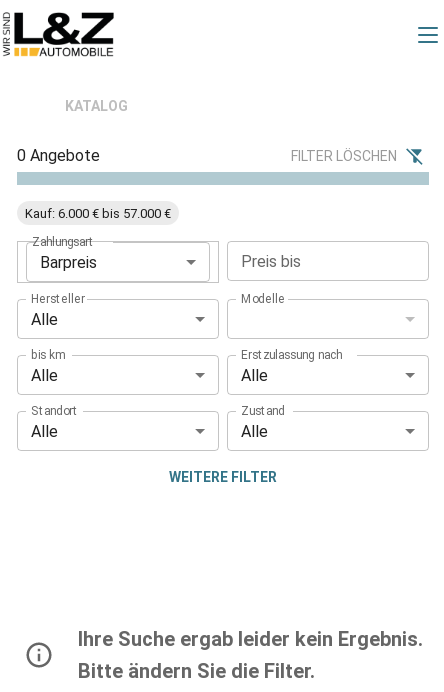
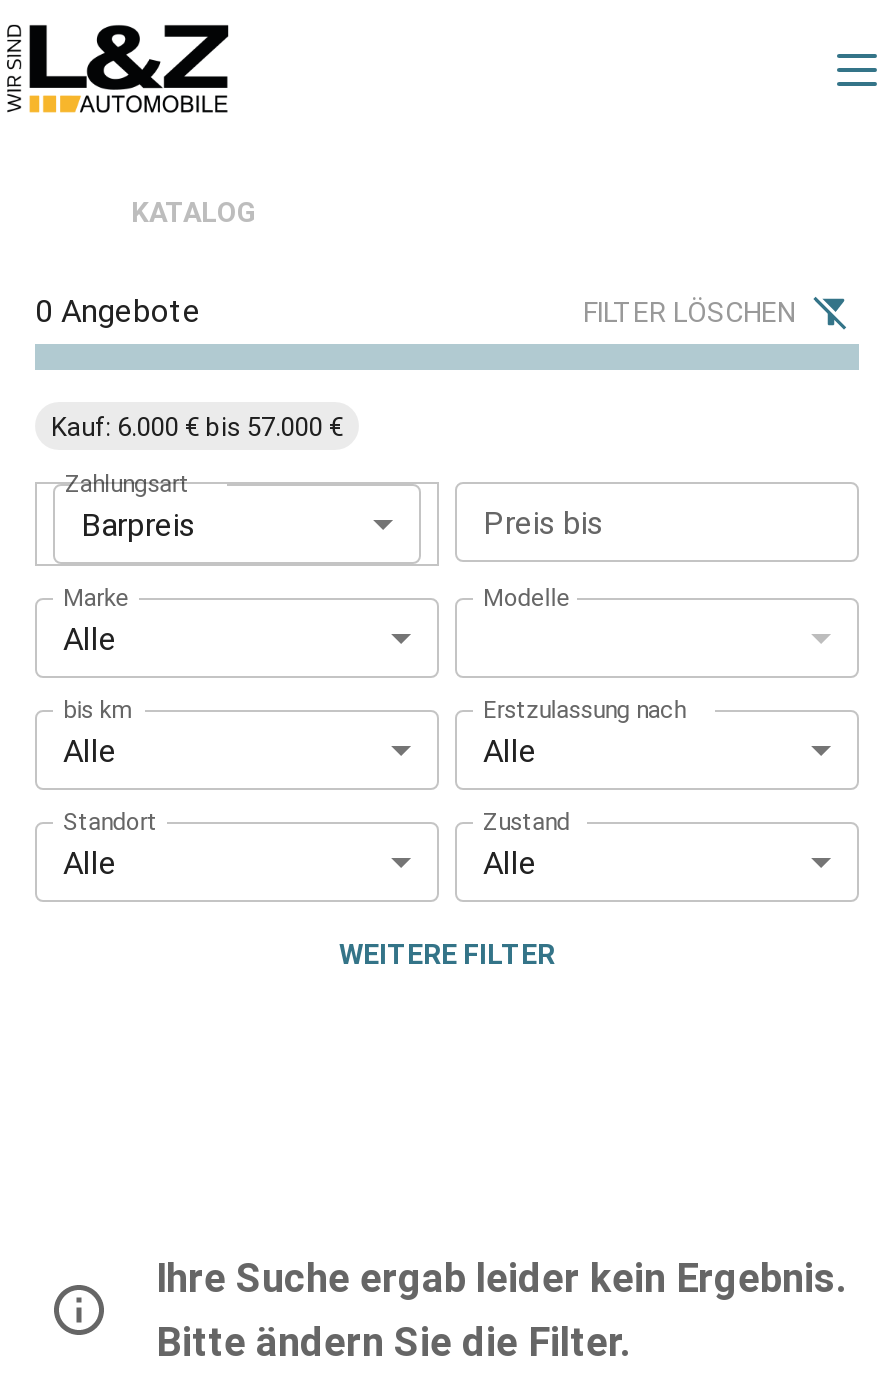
- Hersteller
+ Marke
